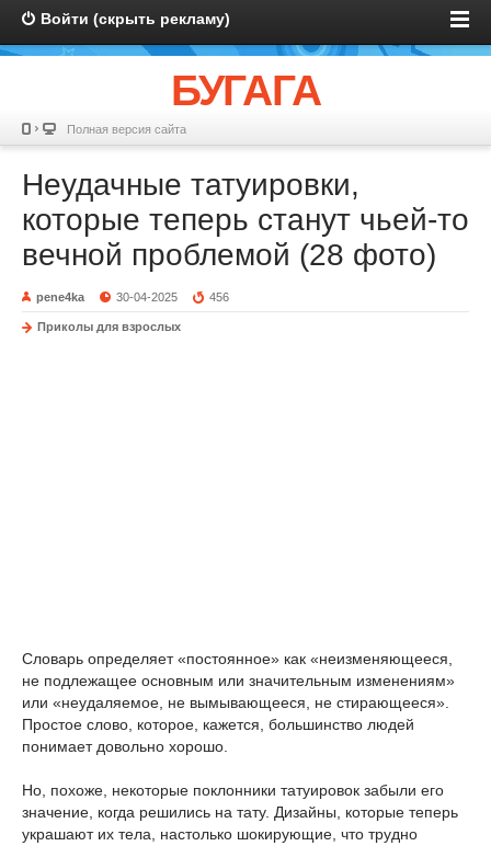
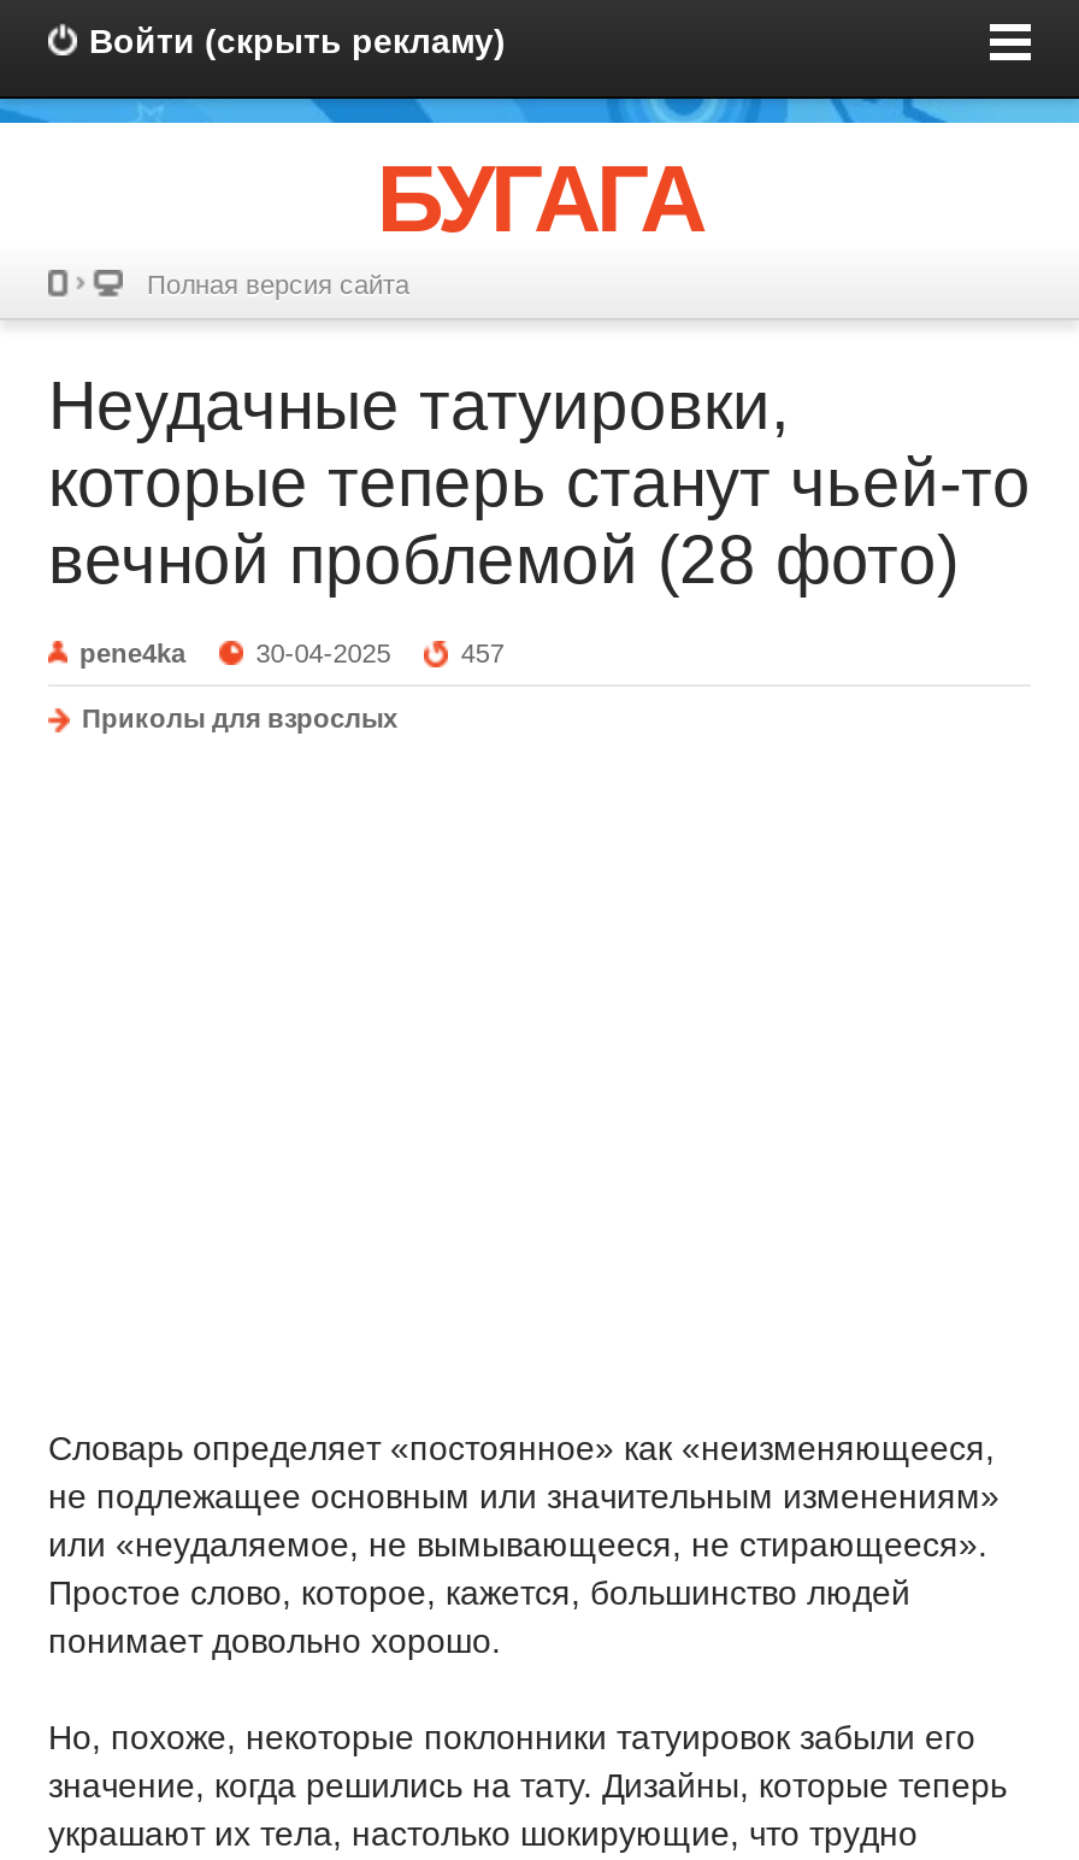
- 456
+ 457
